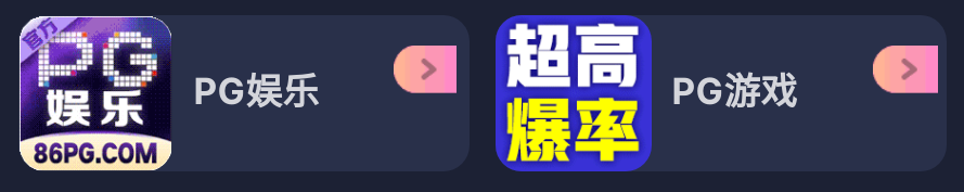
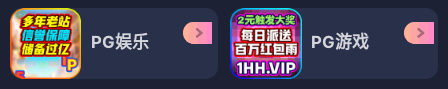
- [image]
+ [image]

- [image]
+ [image]
